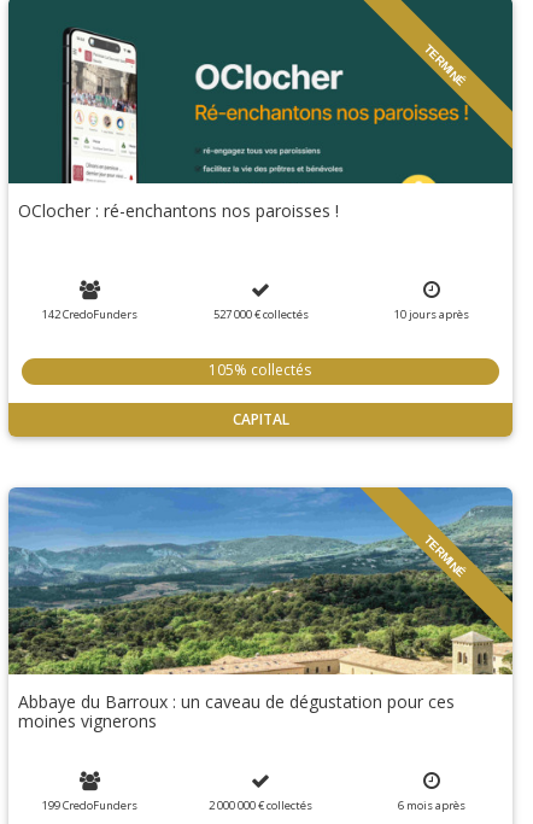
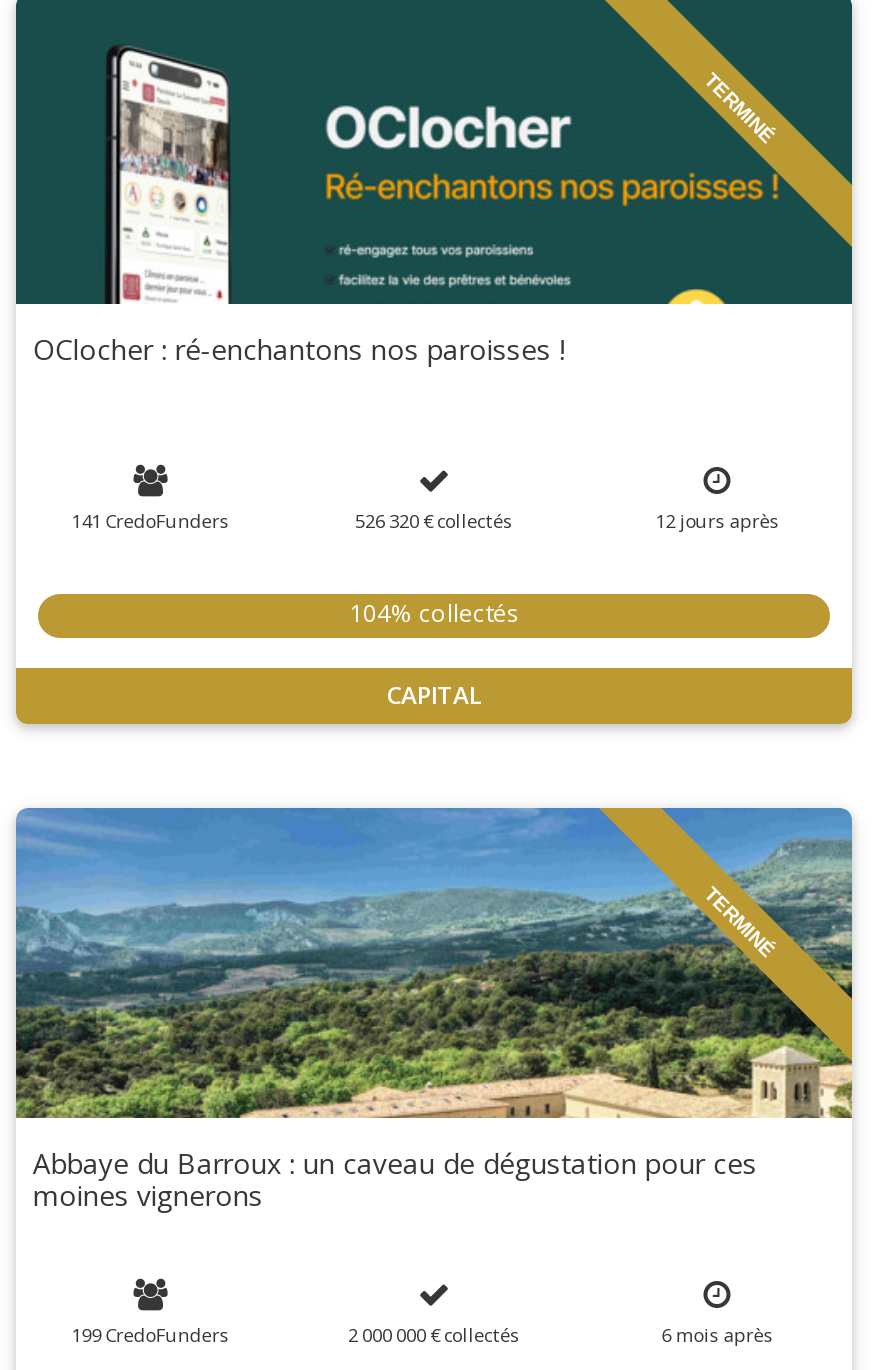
- 142 CredoFunders
+ 141 CredoFunders

- 527 000 €collectés
+ 526 320 €collectés

- 10 jours après
+ 12 jours après

- 105% collectés
+ 104% collectés
